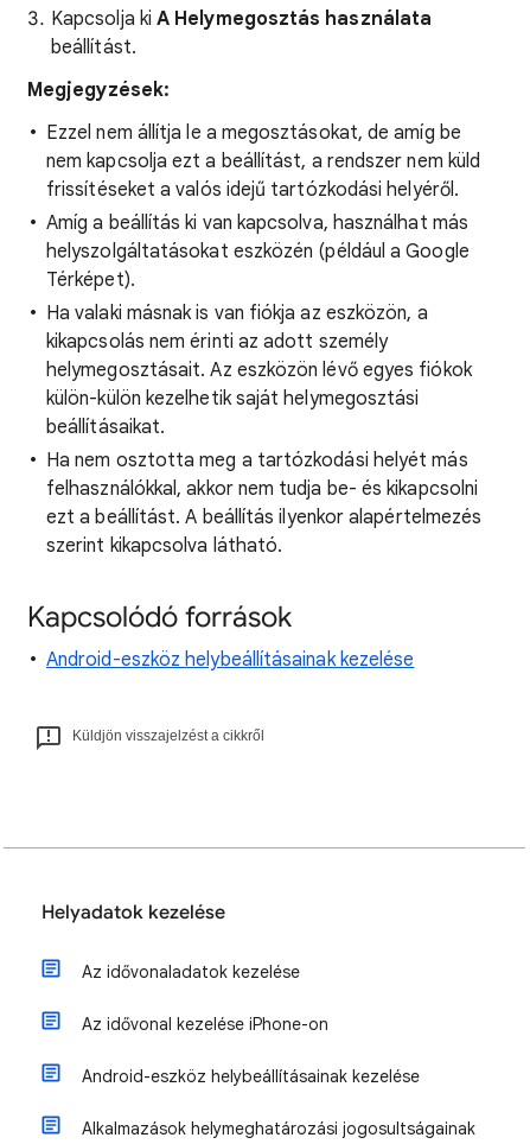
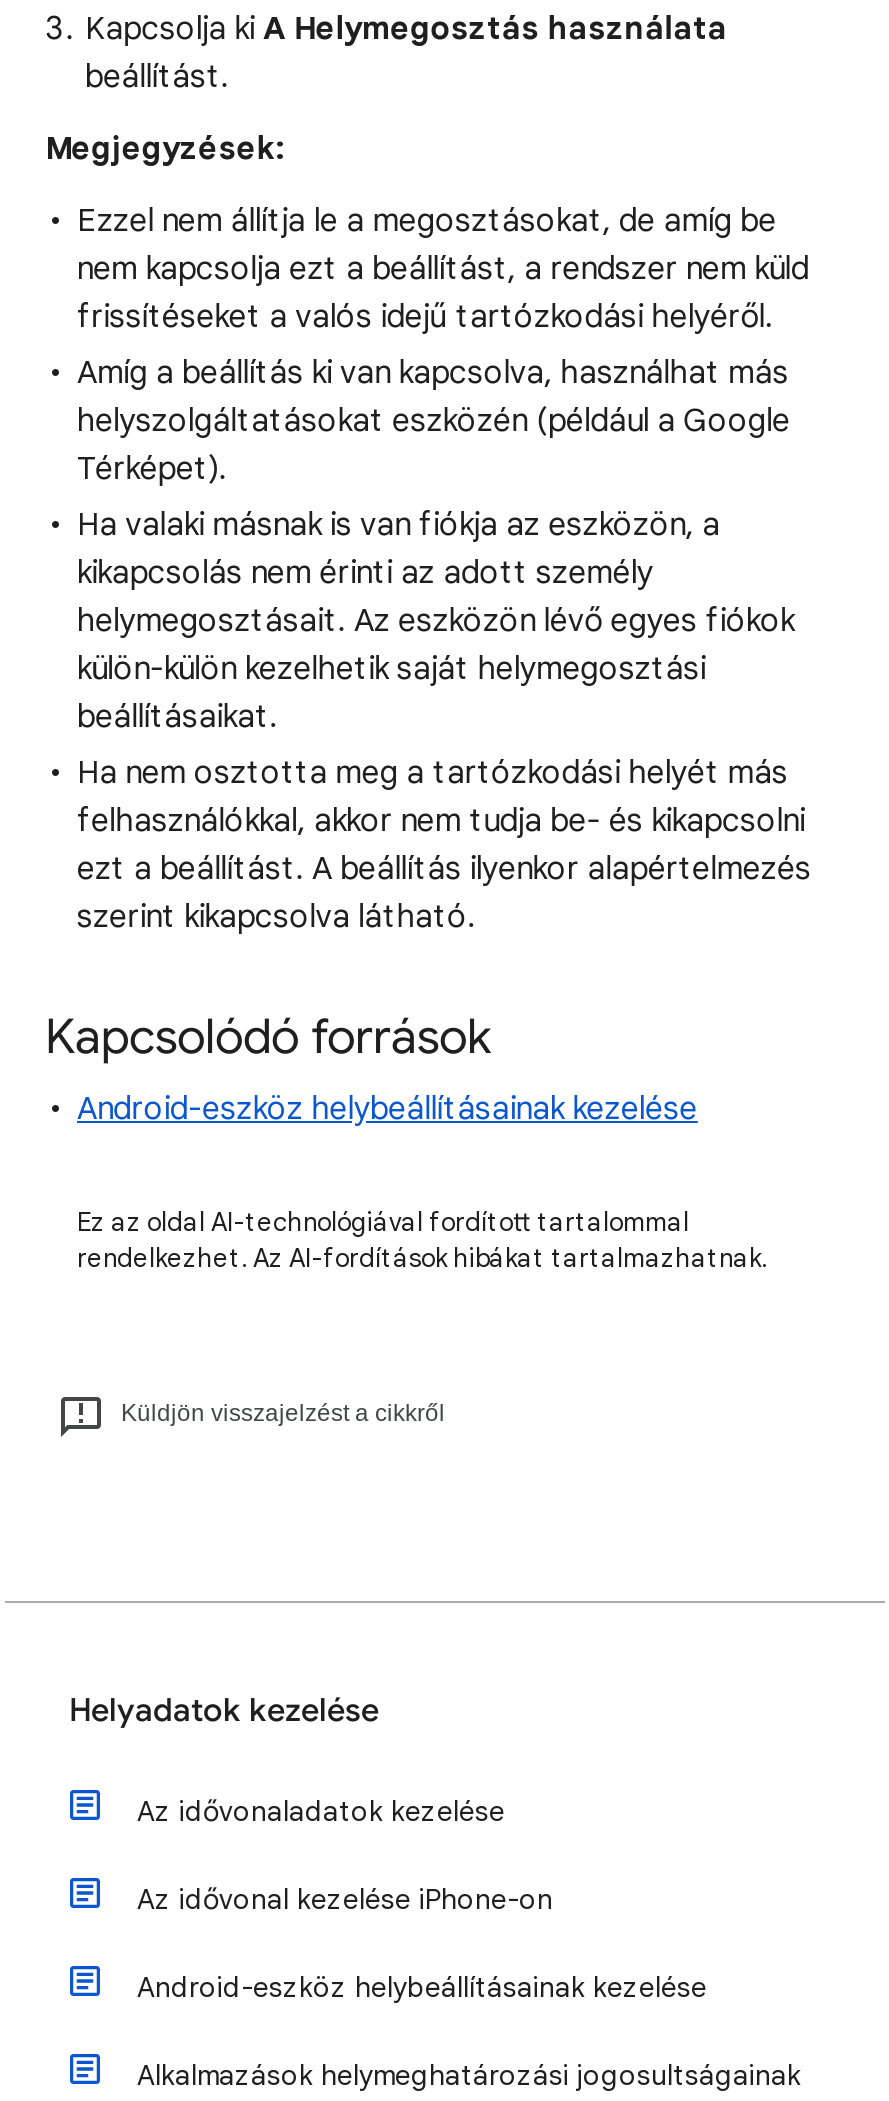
+ Ez az oldal AI-technológiával fordított tartalommal
+ rendelkezhet. Az AI-fordítások hibákat tartalmazhatnak.
